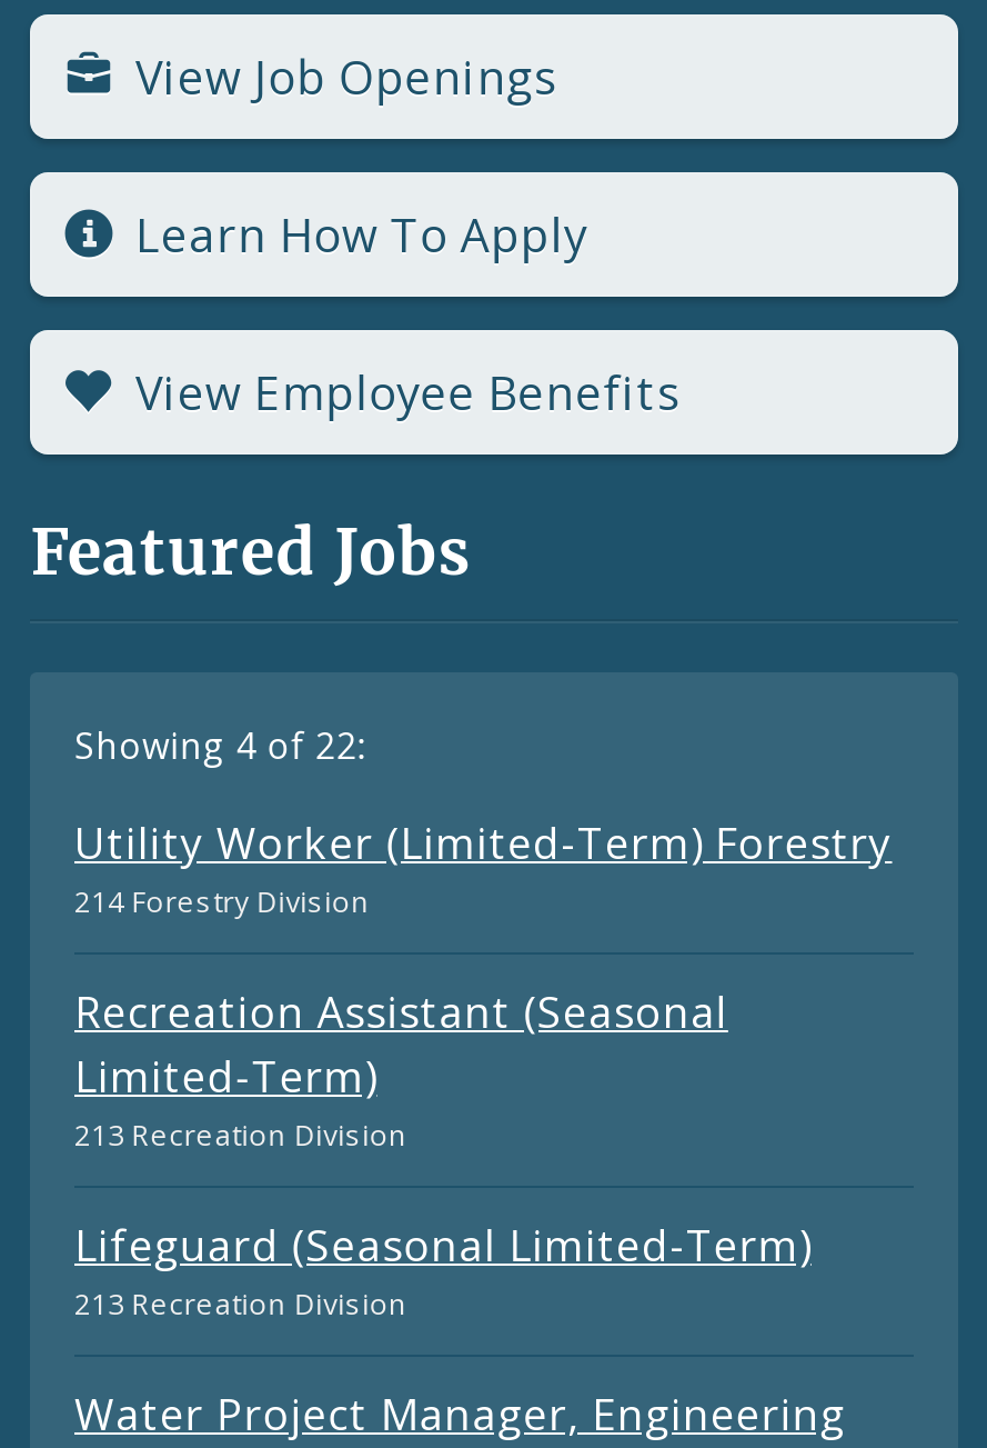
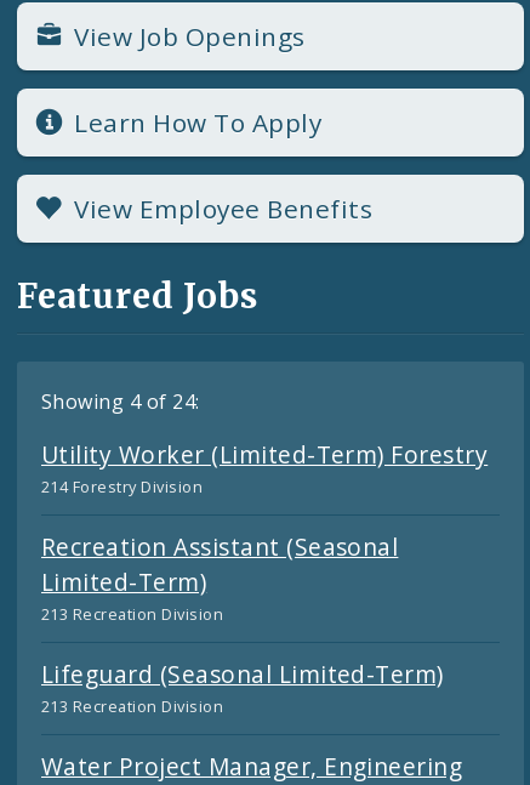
- Showing 4 of 22:
+ Showing 4 of 24:
